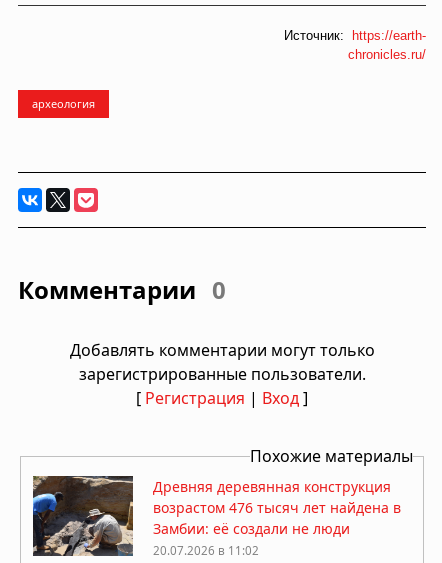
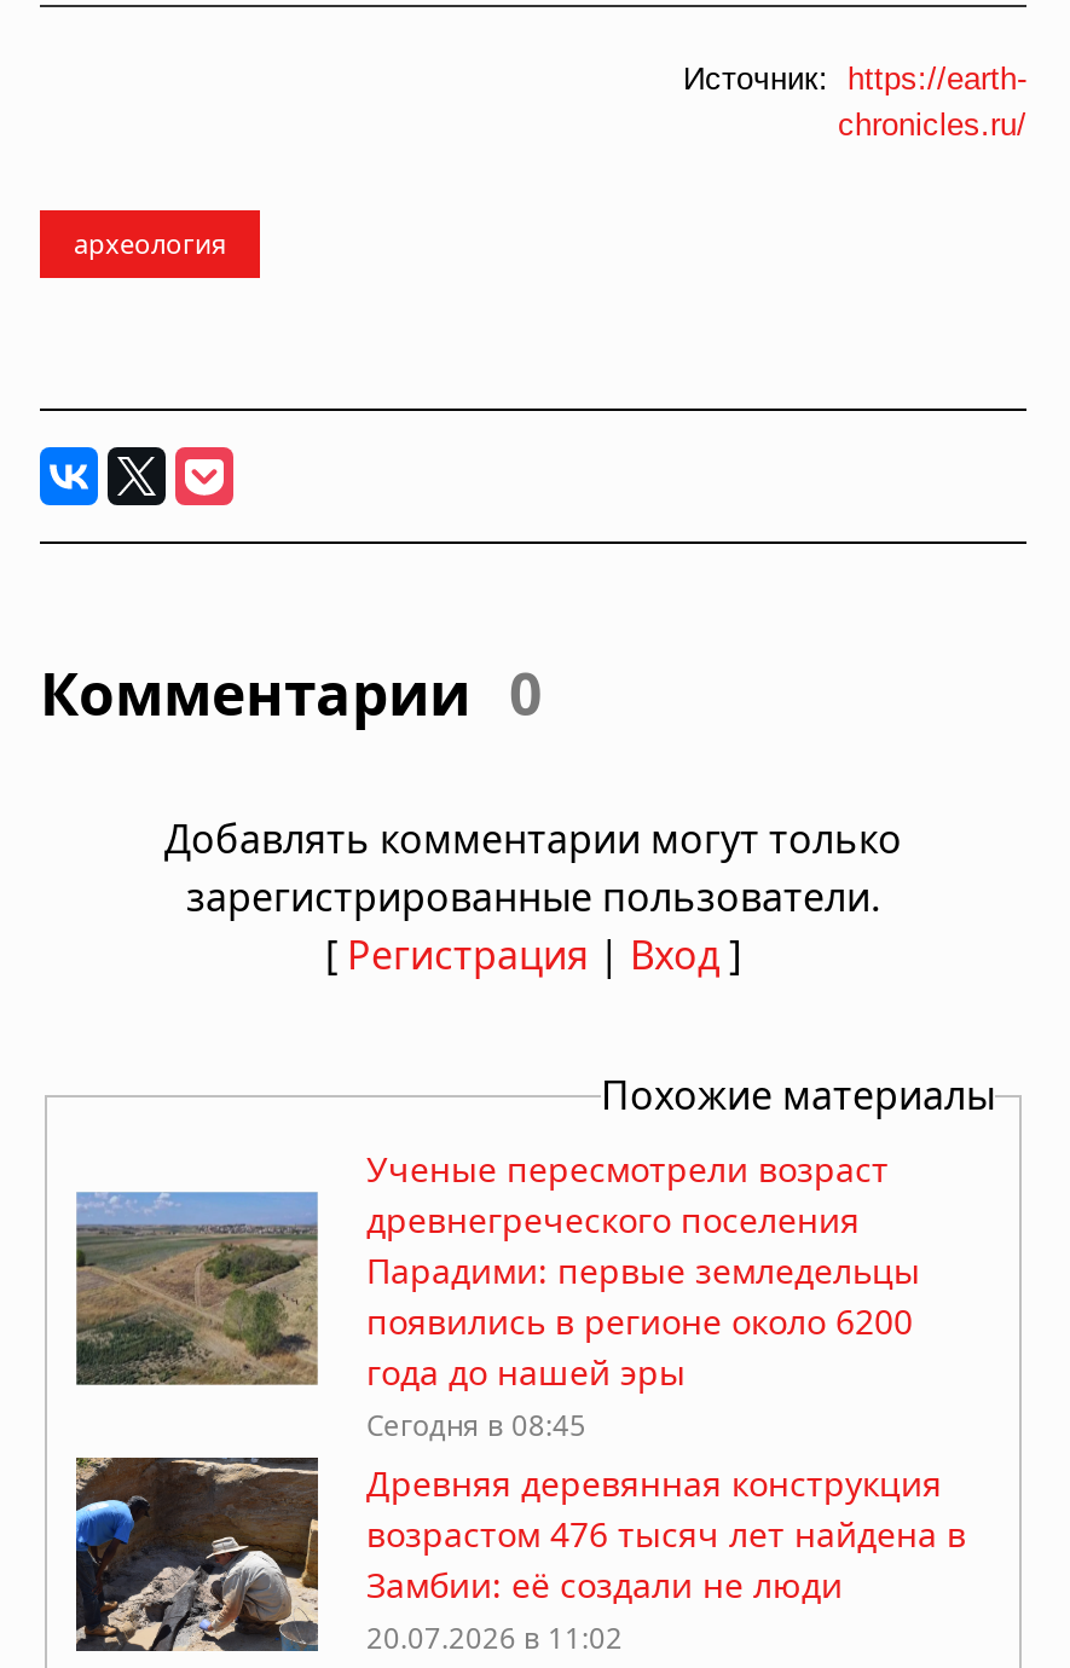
+ [image]
+ Ученые пересмотрели возраст
+ древнегреческого поселения
+ Парадими: первые земледельцы
+ появились в регионе около 6200
+ года до нашей эры
+ Сегодня в 08:45
